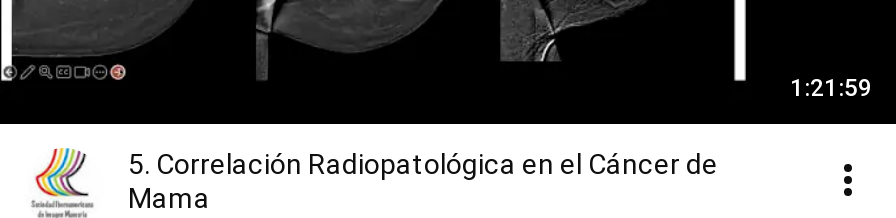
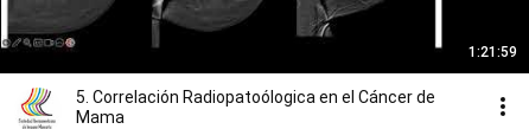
- 5. Correlación Radiopatológica en el Cáncer de
+ 5. Correlación Radiopatoólogica en el Cáncer de
